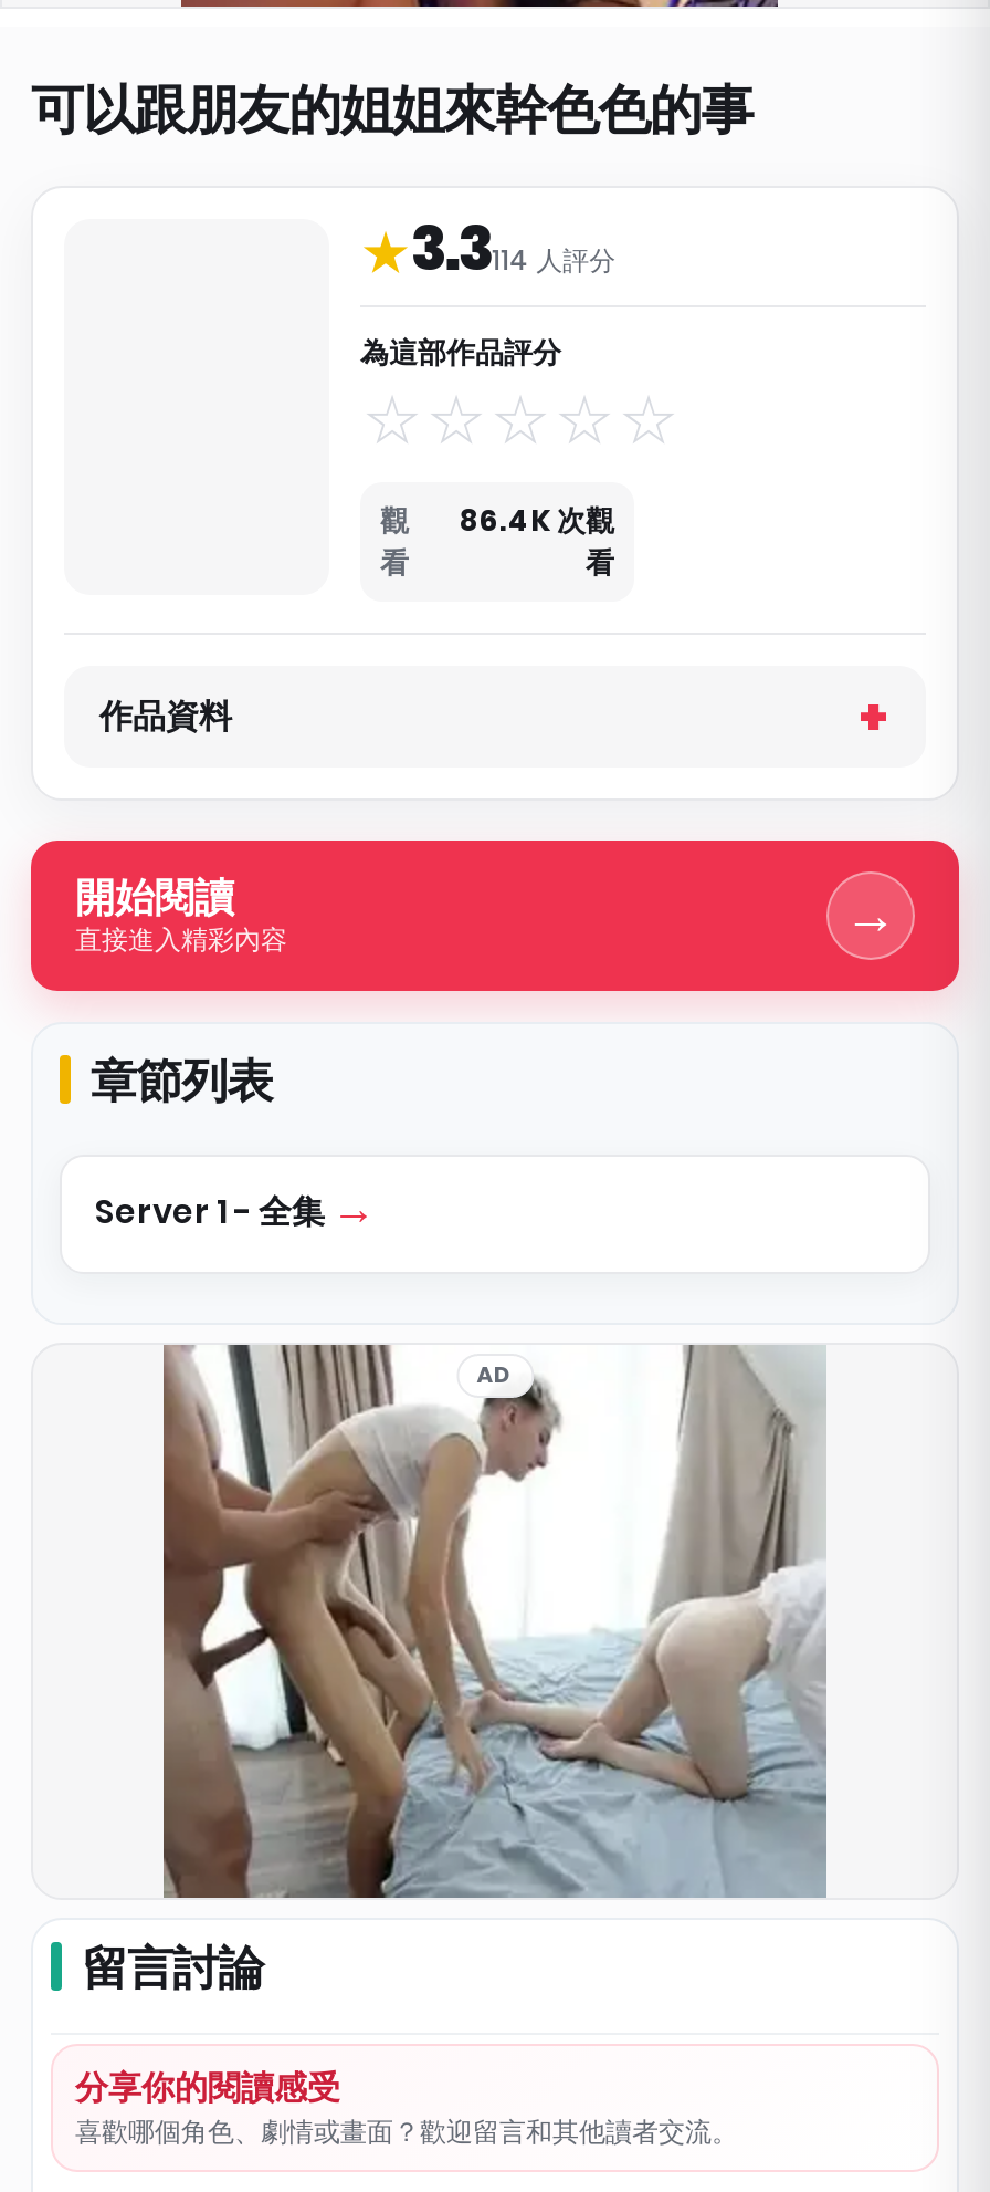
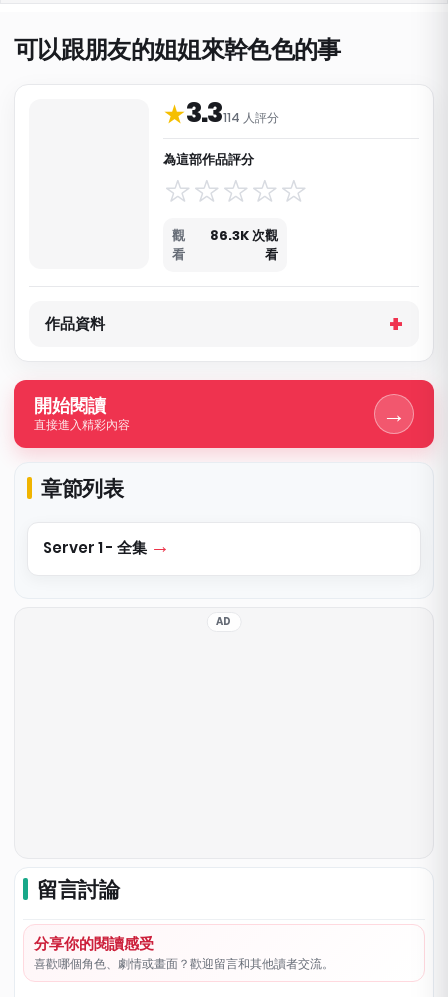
- 觀 86.4K 次觀
+ 觀 86.3K 次觀

- [image]
